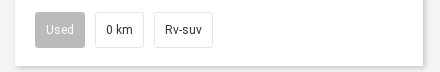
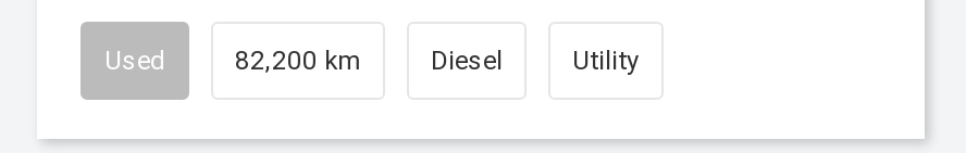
- 0 km
- Rv-suv
+ 82,200 km
+ Diesel
+ Utility
